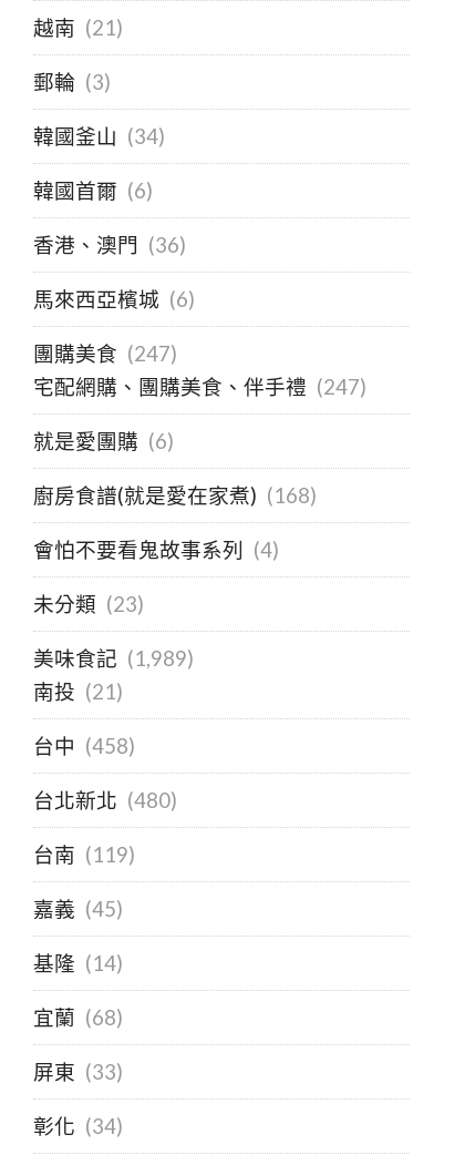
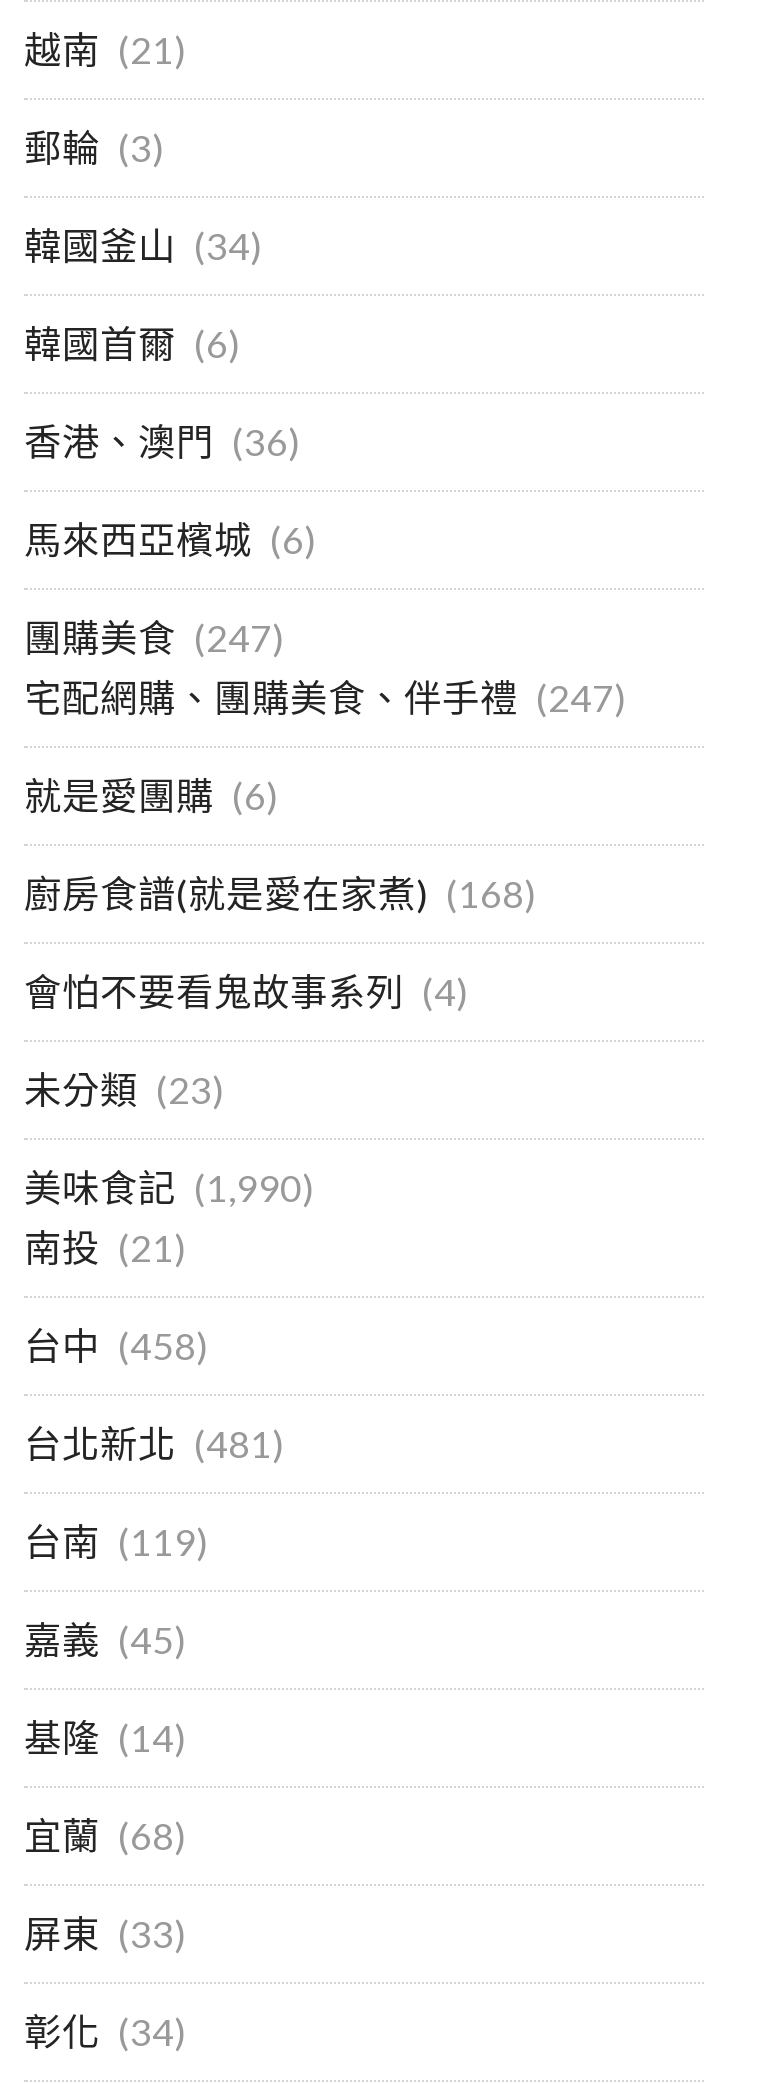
- 美味食記 (1,989)
+ 美味食記 (1,990)

- 台北新北 (480)
+ 台北新北 (481)
